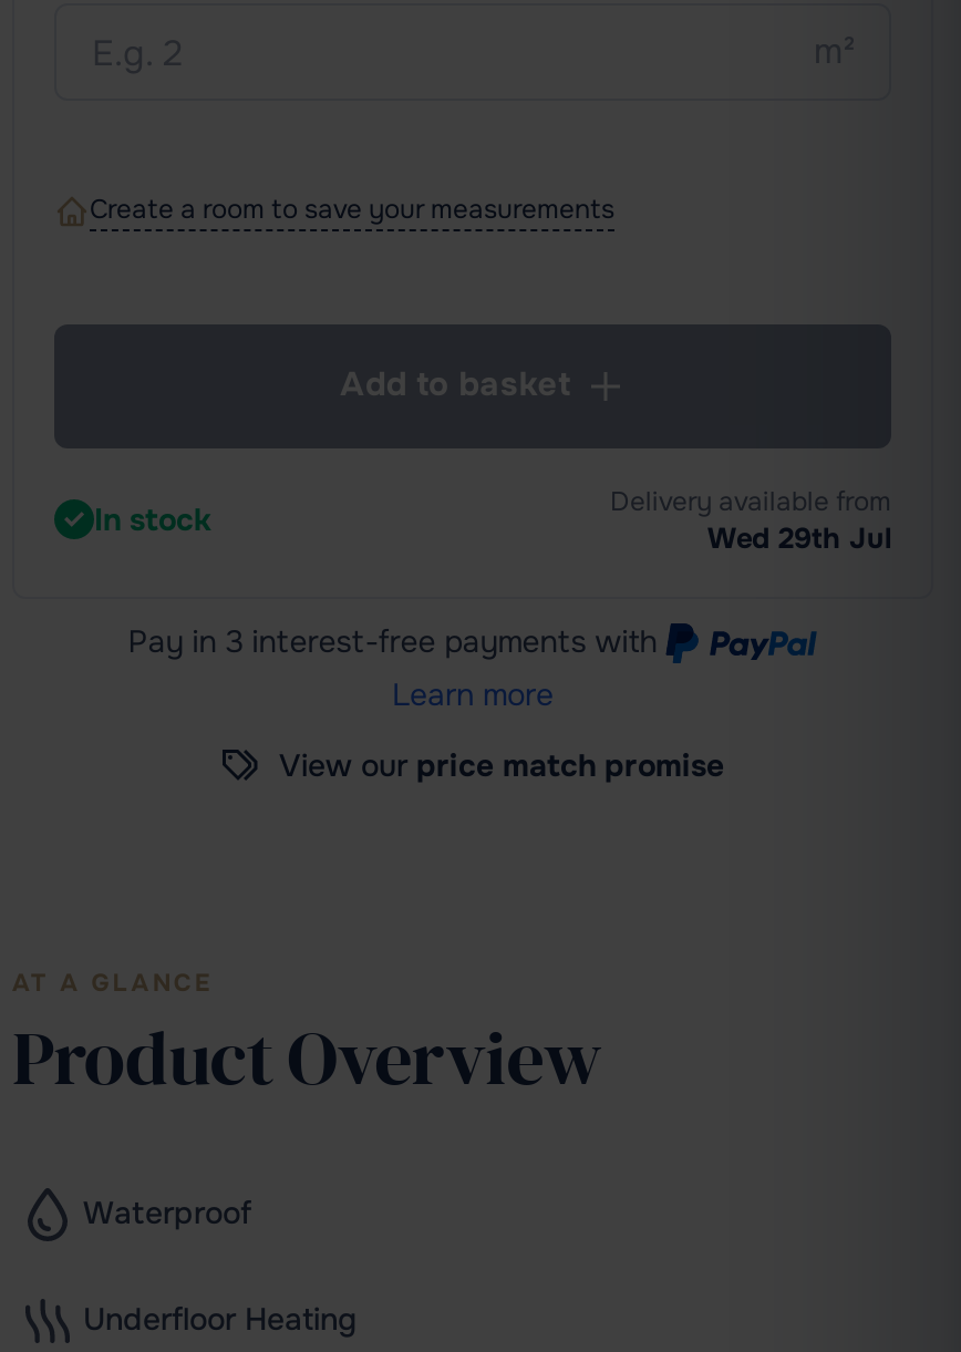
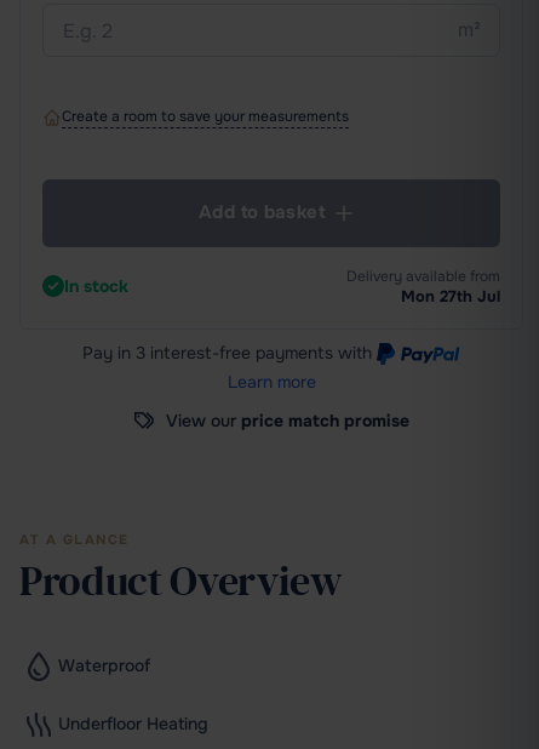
- Wed 29th Jul
+ Mon 27th Jul
